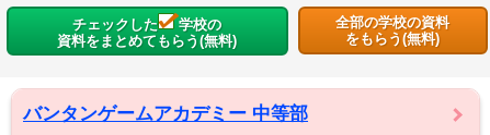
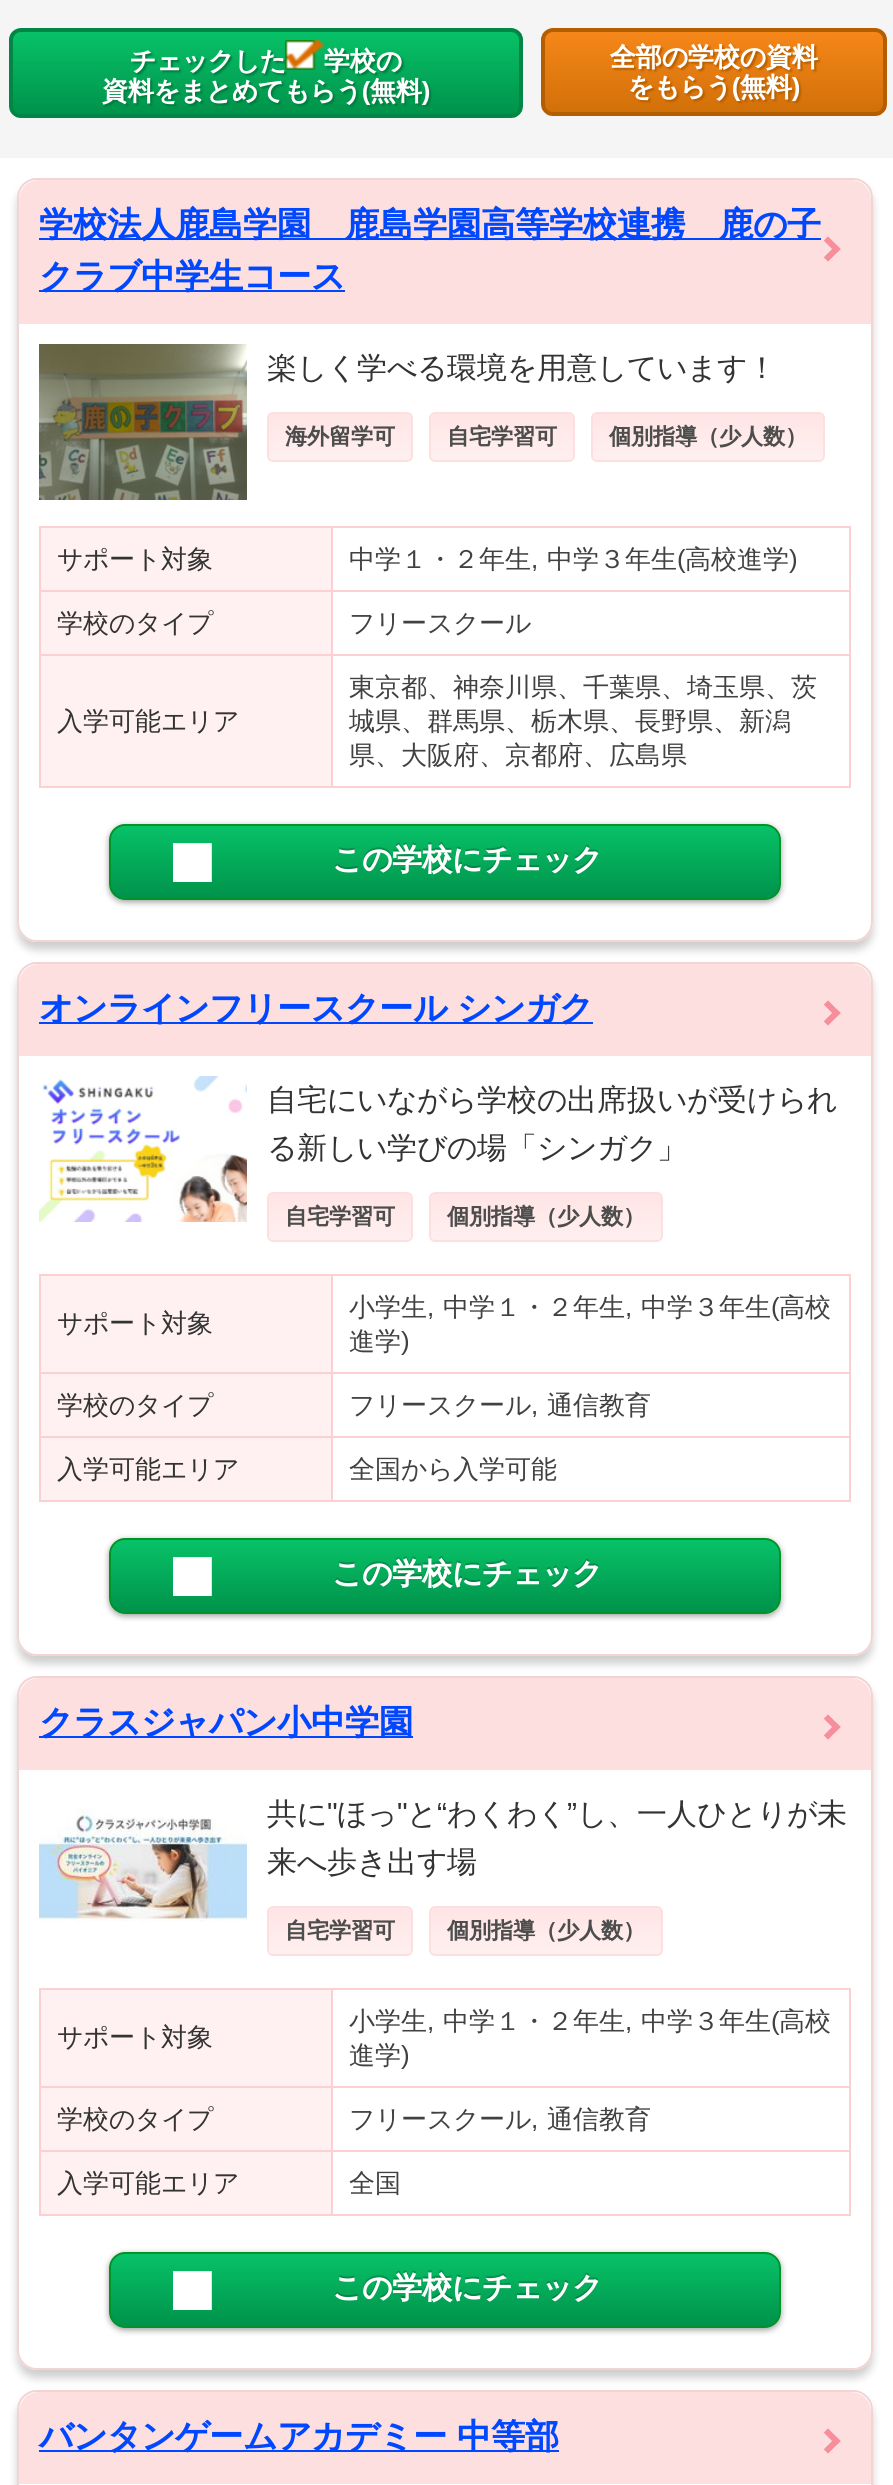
+ [image]
+ 学校法人鹿島学園 鹿島学園高等学校連携 鹿の子
+ クラブ中学生コース
+ 楽しく学べる環境を用意しています！
+ 海外留学可
+ 自宅学習可
+ 個別指導（少人数）

+ [image]
+ オンラインフリースクール シンガク
+ 自宅にいながら学校の出席扱いが受けられ
+ る新しい学びの場「シンガク」
+ 自宅学習可
+ 個別指導（少人数）

+ [image]
+ クラスジャパン小中学園
+ 共に"ほっ"と“わくわく”し、一人ひとりが未
+ 来へ歩き出す場
+ 自宅学習可
+ 個別指導（少人数）

+ サポート対象
+ 中学１・２年生, 中学３年生(高校進学)
+ 学校のタイプ
+ フリースクール
+ 入学可能エリア

+ サポート対象

+ 小学生, 中学１・２年生, 中学３年生(高校
+ 進学)
+ 学校のタイプ
+ フリースクール, 通信教育
+ 入学可能エリア
+ 全国から入学可能
+ この学校にチェック

+ サポート対象

+ 小学生, 中学１・２年生, 中学３年生(高校
+ 進学)
+ 学校のタイプ
+ フリースクール, 通信教育
+ 入学可能エリア
+ 全国
+ この学校にチェック

+ 東京都、神奈川県、千葉県、埼玉県、茨
+ 城県、群馬県、栃木県、長野県、新潟
+ 県、大阪府、京都府、広島県
+ この学校にチェック
